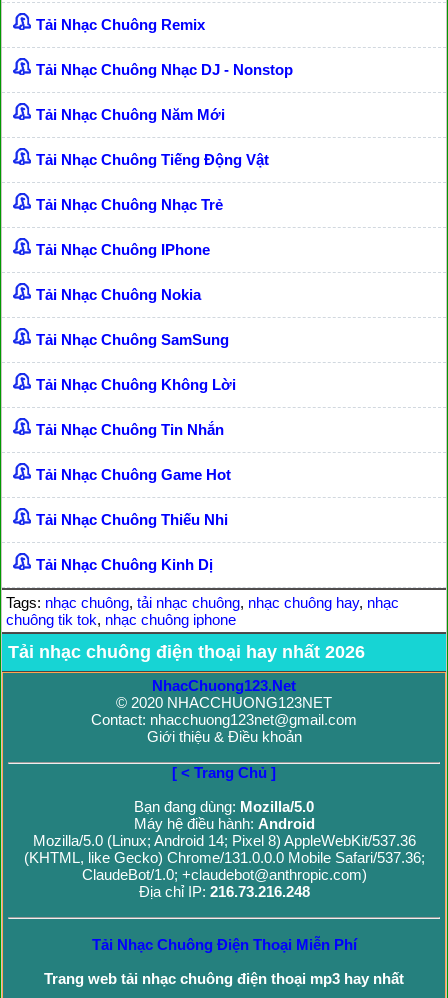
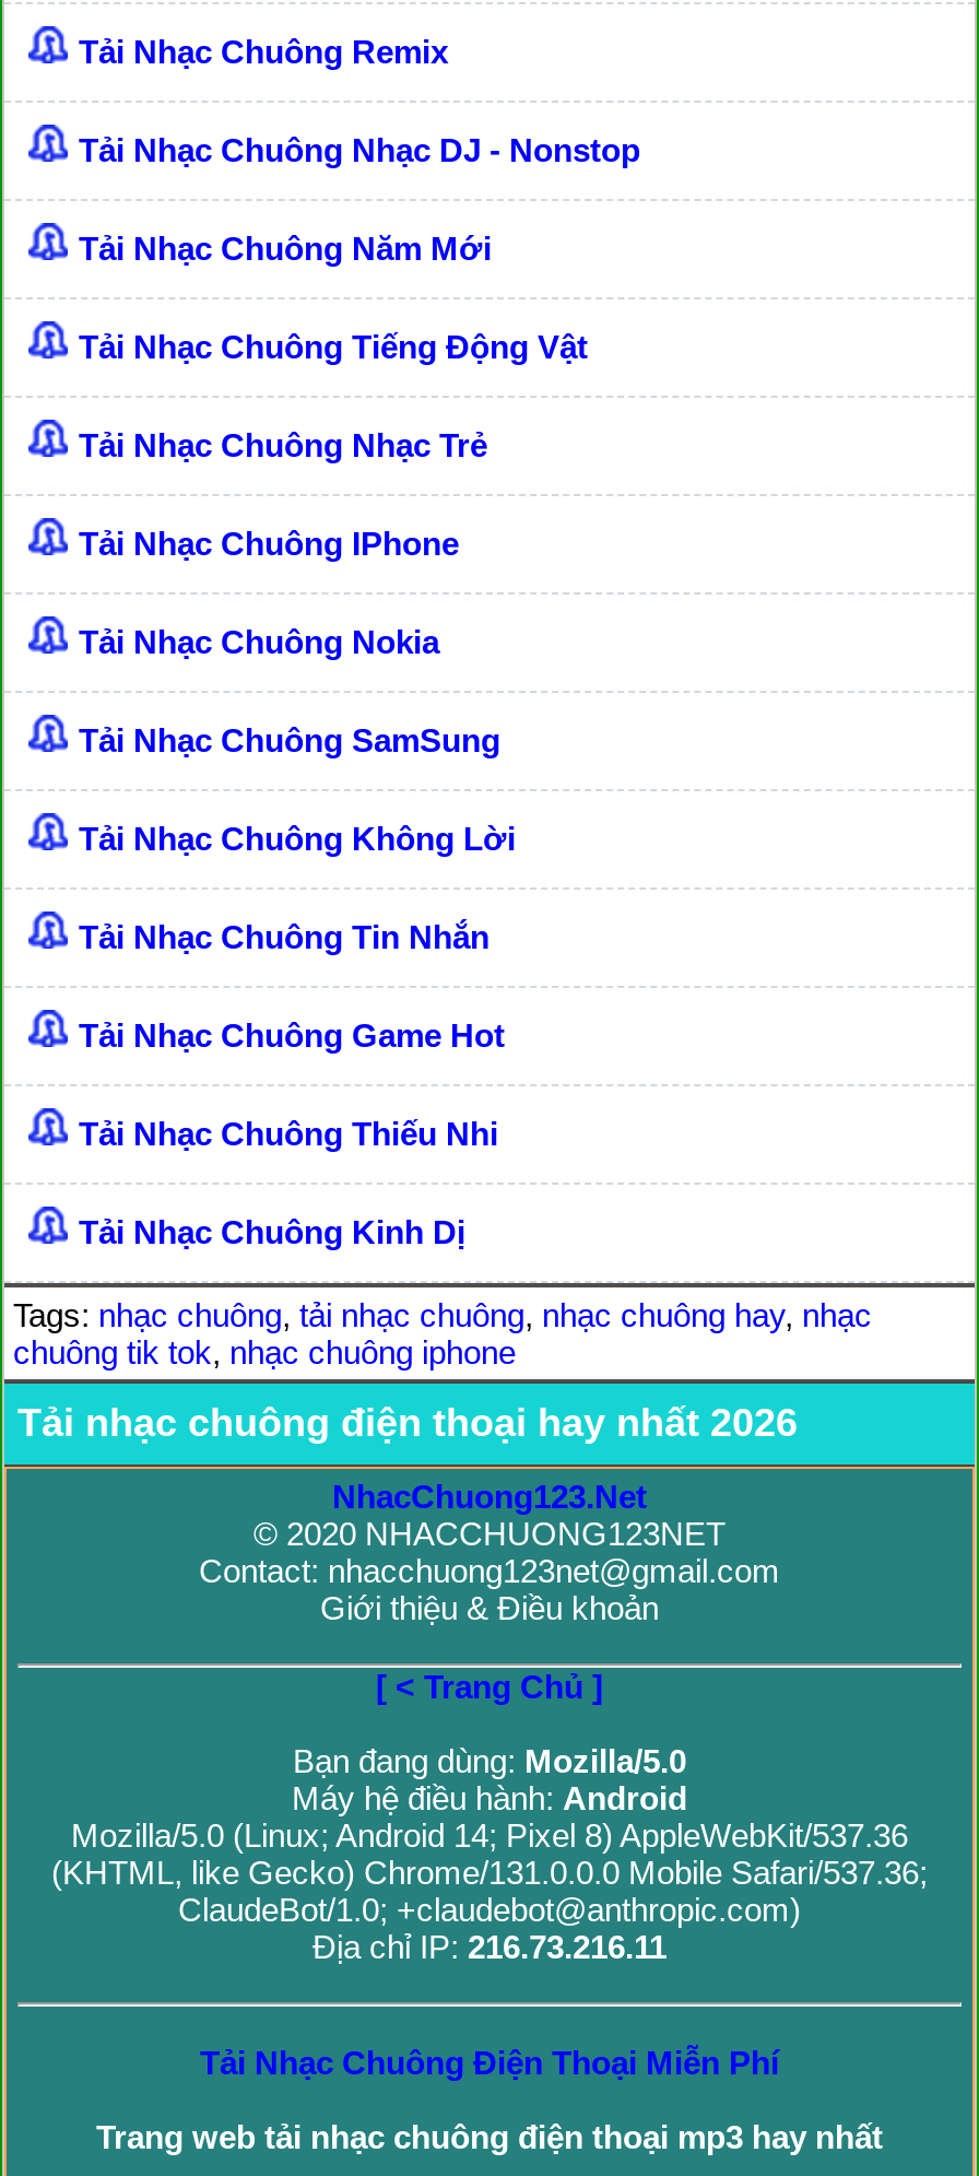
- Địa chỉ IP: 216.73.216.248
+ Địa chỉ IP: 216.73.216.11
